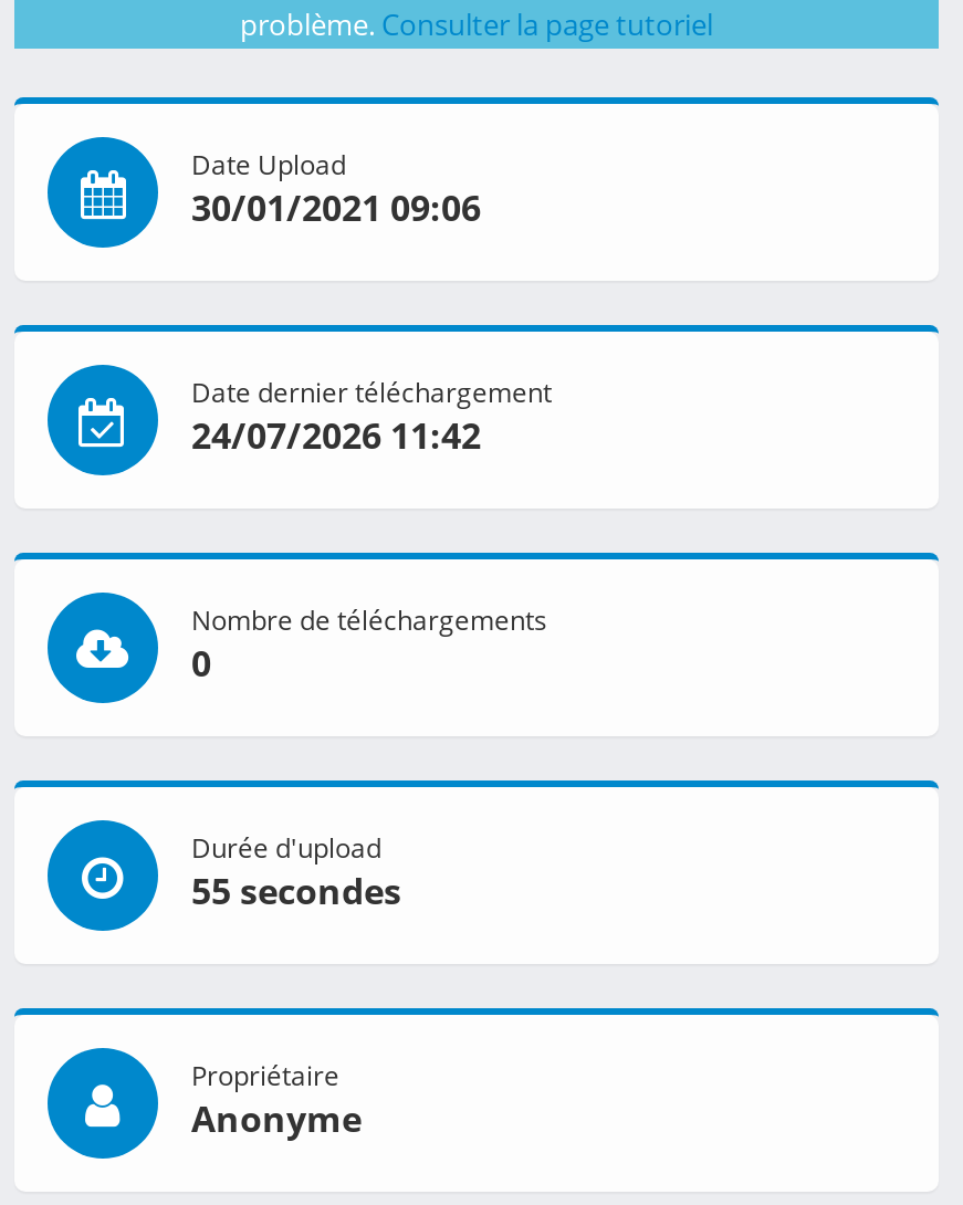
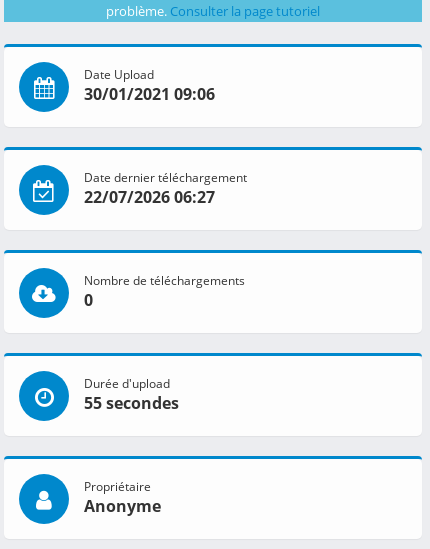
- 24/07/2026 11:42
+ 22/07/2026 06:27
